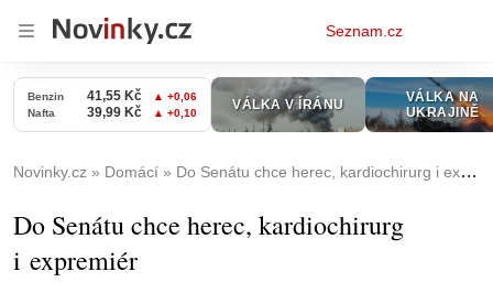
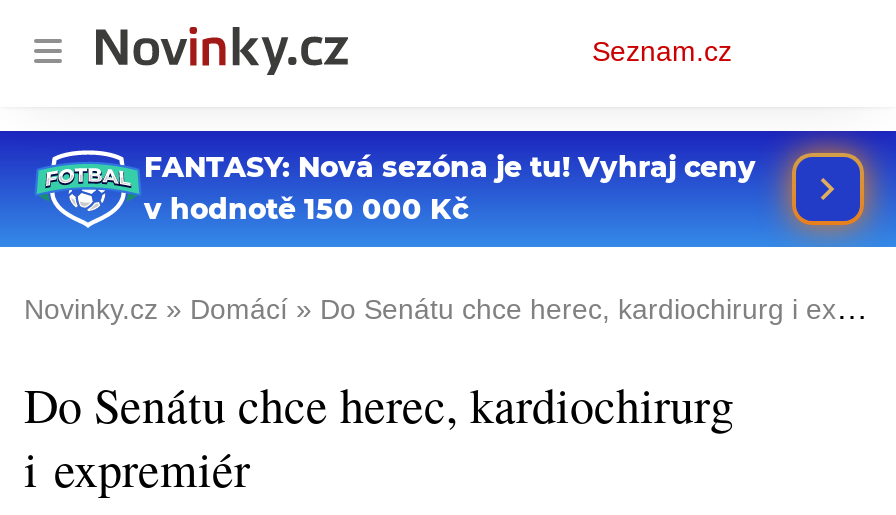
- [image]
+ [image]
